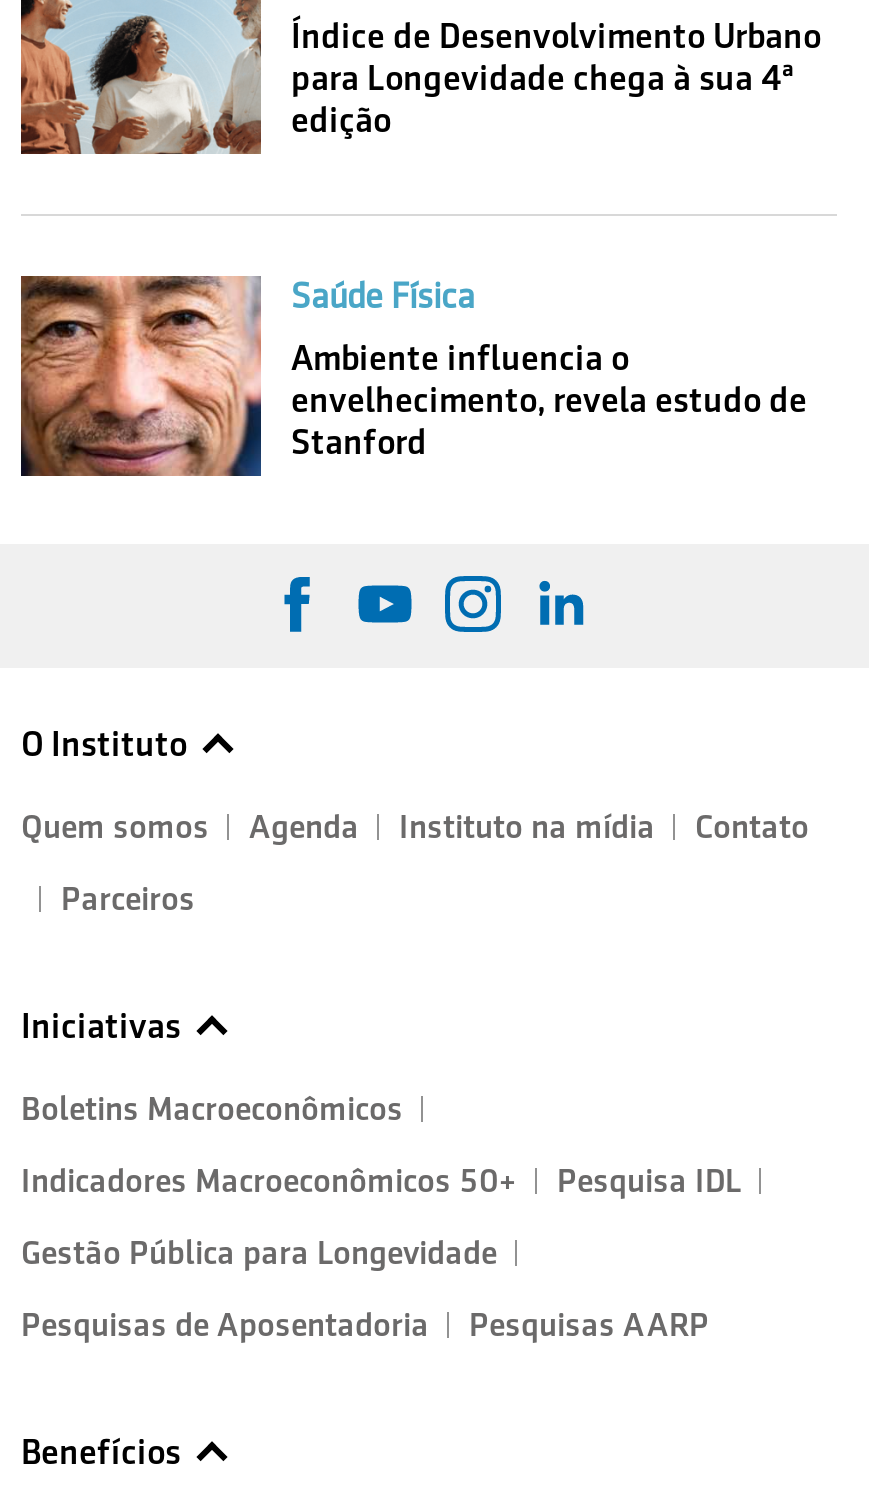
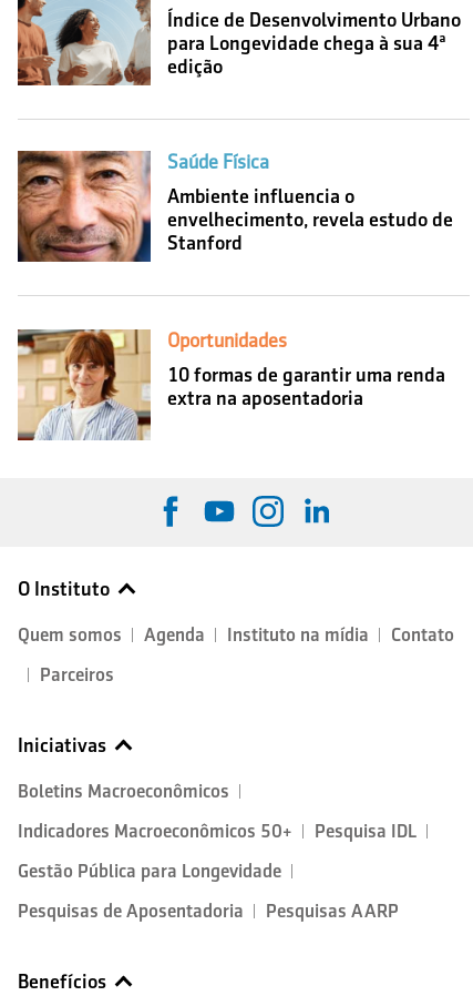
+ [image]
+ Oportunidades
+ 10 formas de garantir uma renda
+ extra na aposentadoria
